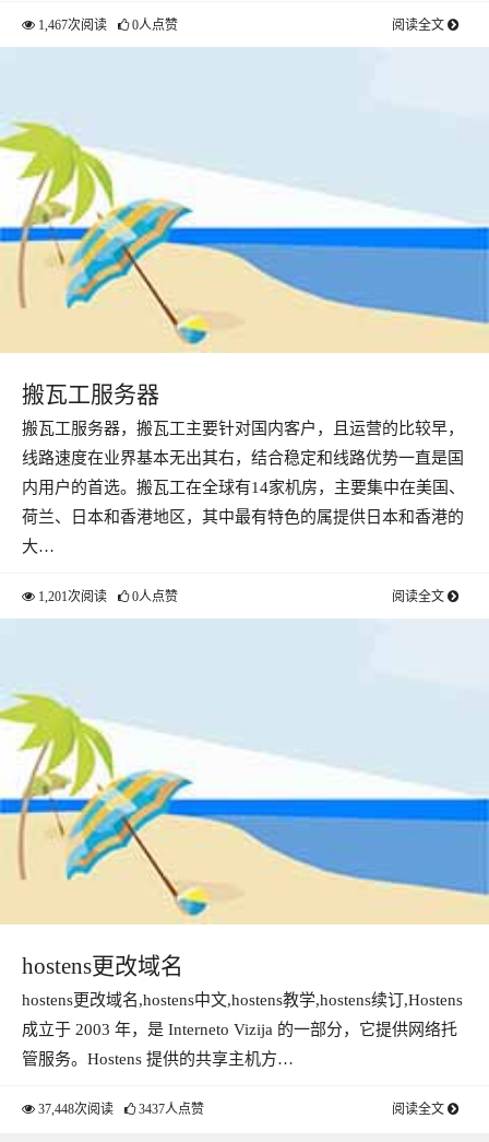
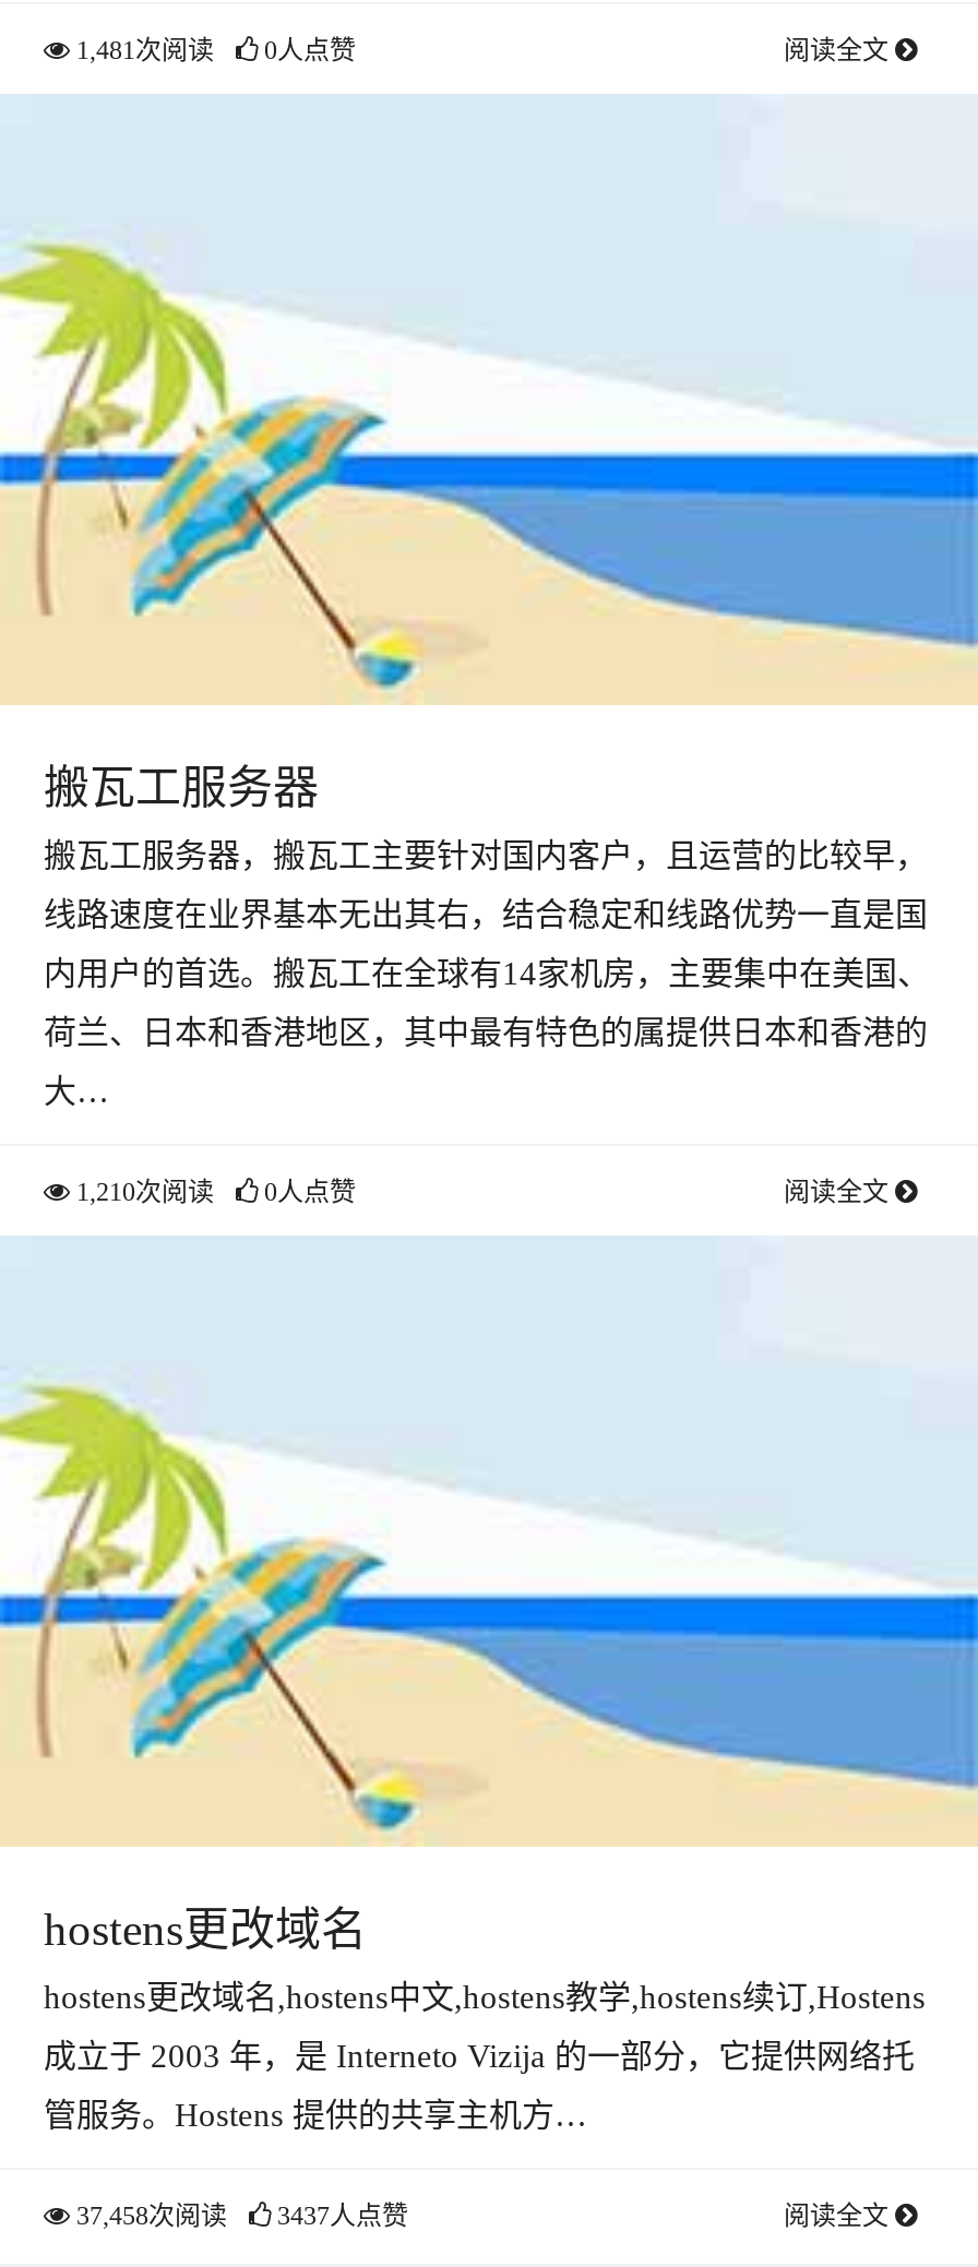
- 1,467次阅读 0人点赞
+ 1,481次阅读 0人点赞

- 1,201次阅读 0人点赞
+ 1,210次阅读 0人点赞

- 37,448次阅读 3437人点赞
+ 37,458次阅读 3437人点赞
